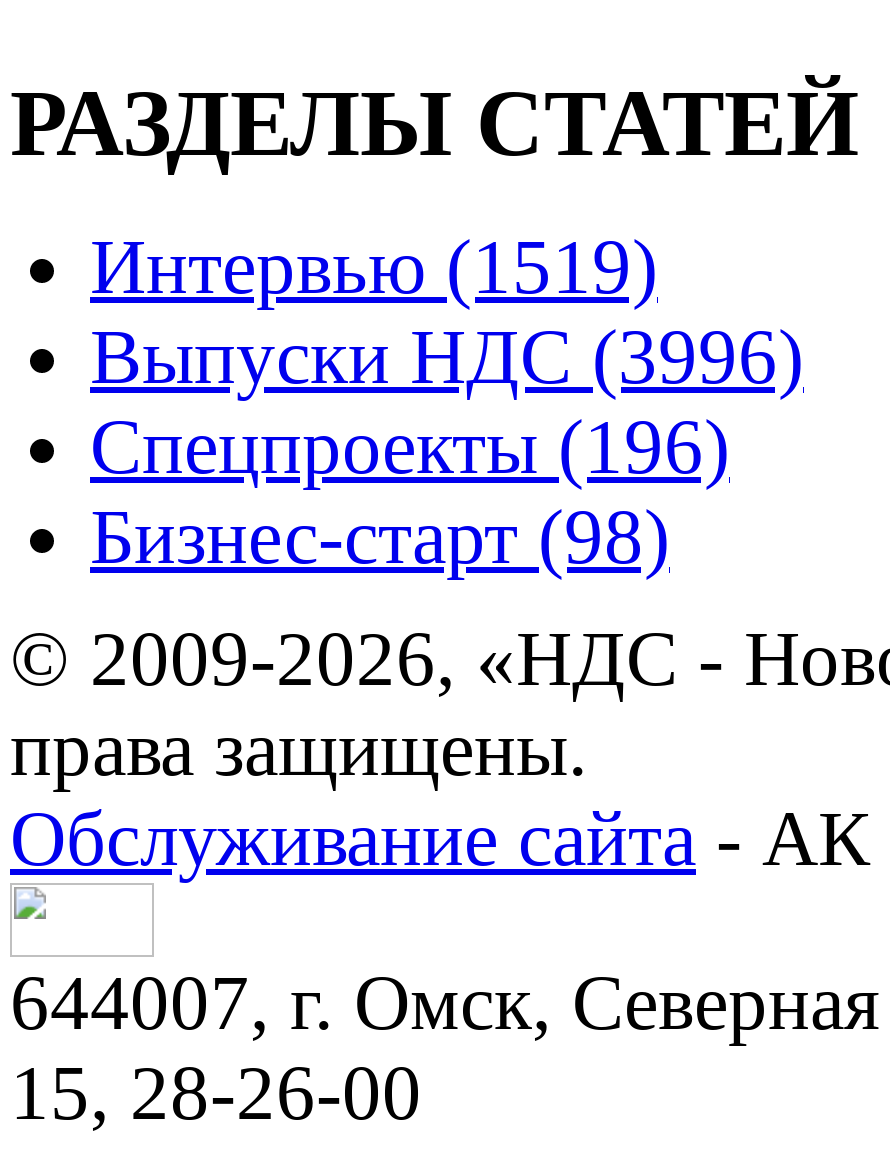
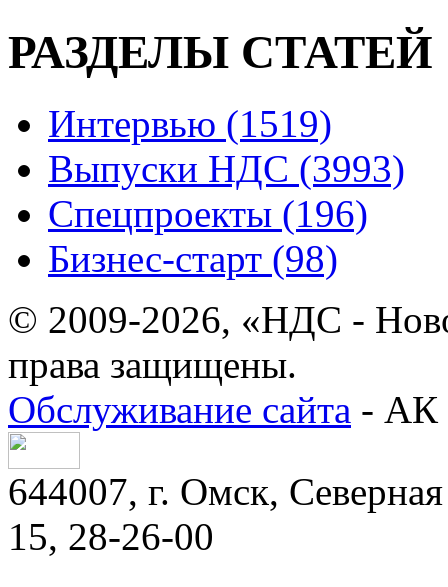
- Выпуски НДС (3996)
+ Выпуски НДС (3993)
